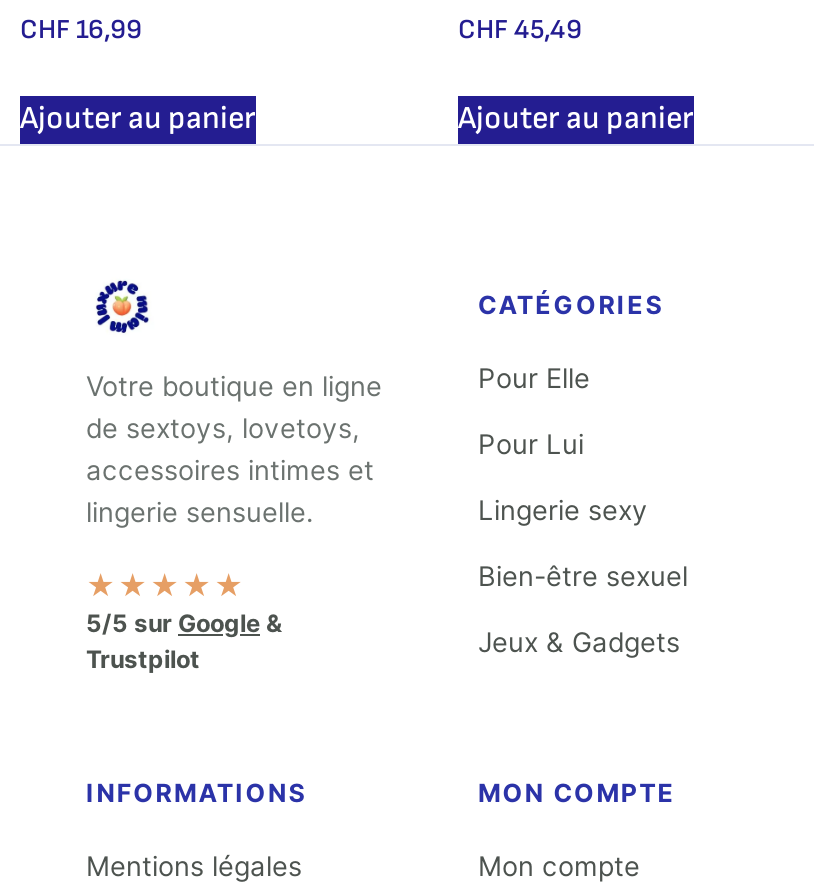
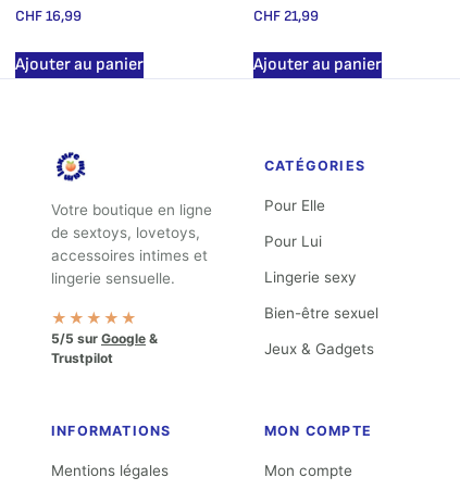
- CHF 45,49
+ CHF 21,99
